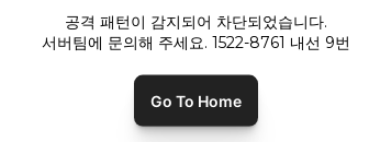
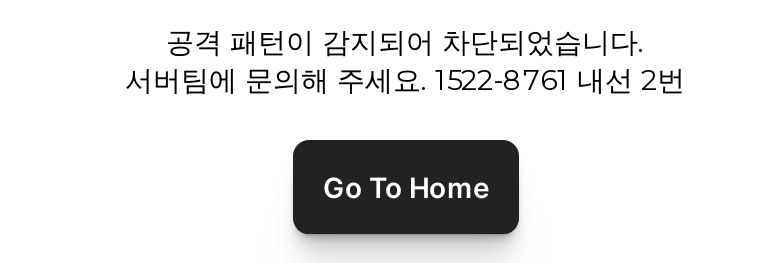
- 서버팀에 문의해 주세요. 1522-8761 내선 9번
+ 서버팀에 문의해 주세요. 1522-8761 내선 2번
